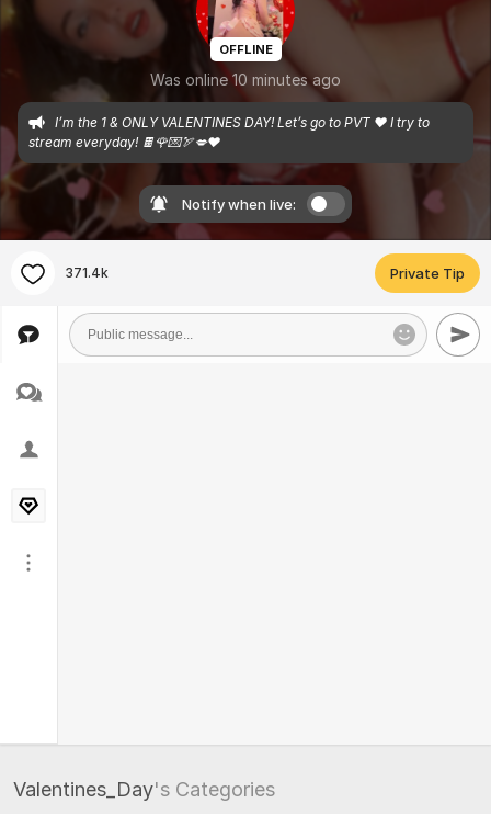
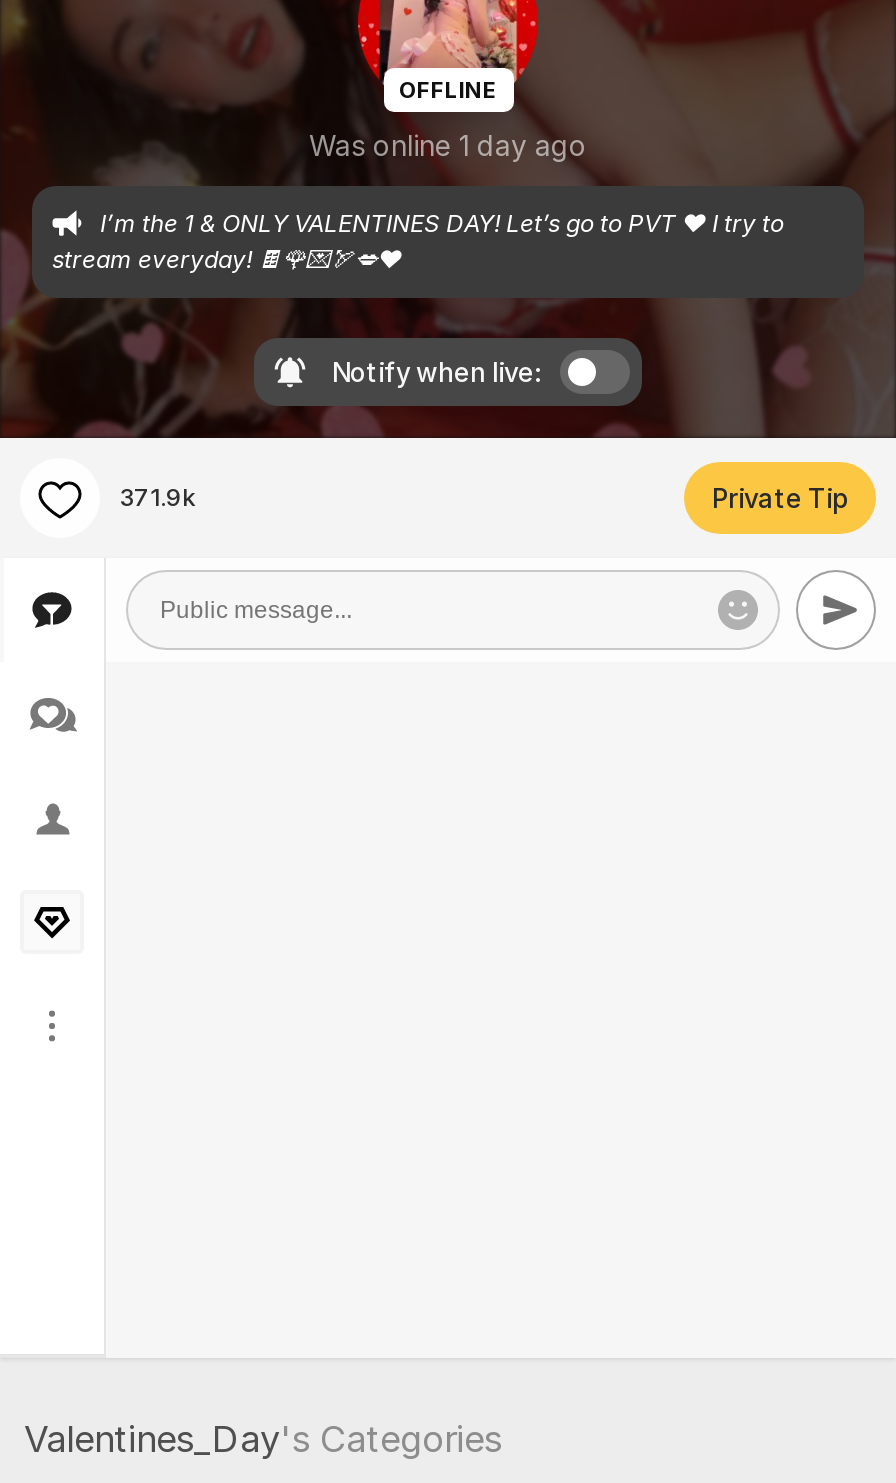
- Was online 10 minutes ago
+ Was online 1 day ago

- 371.4k
+ 371.9k
